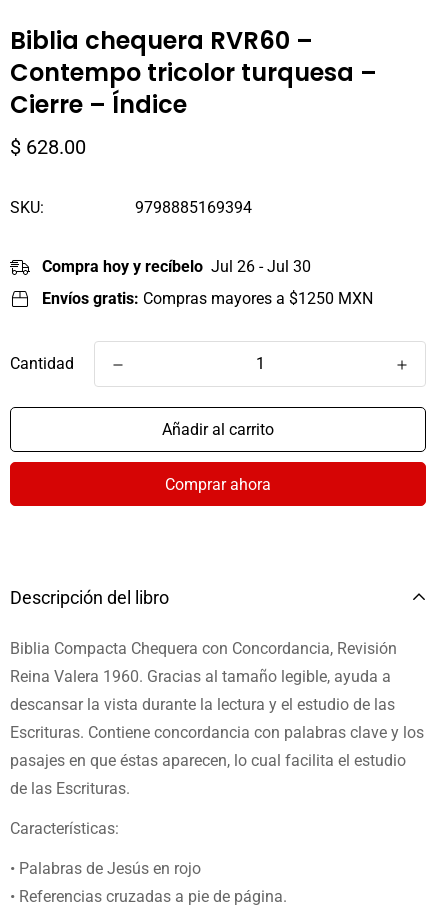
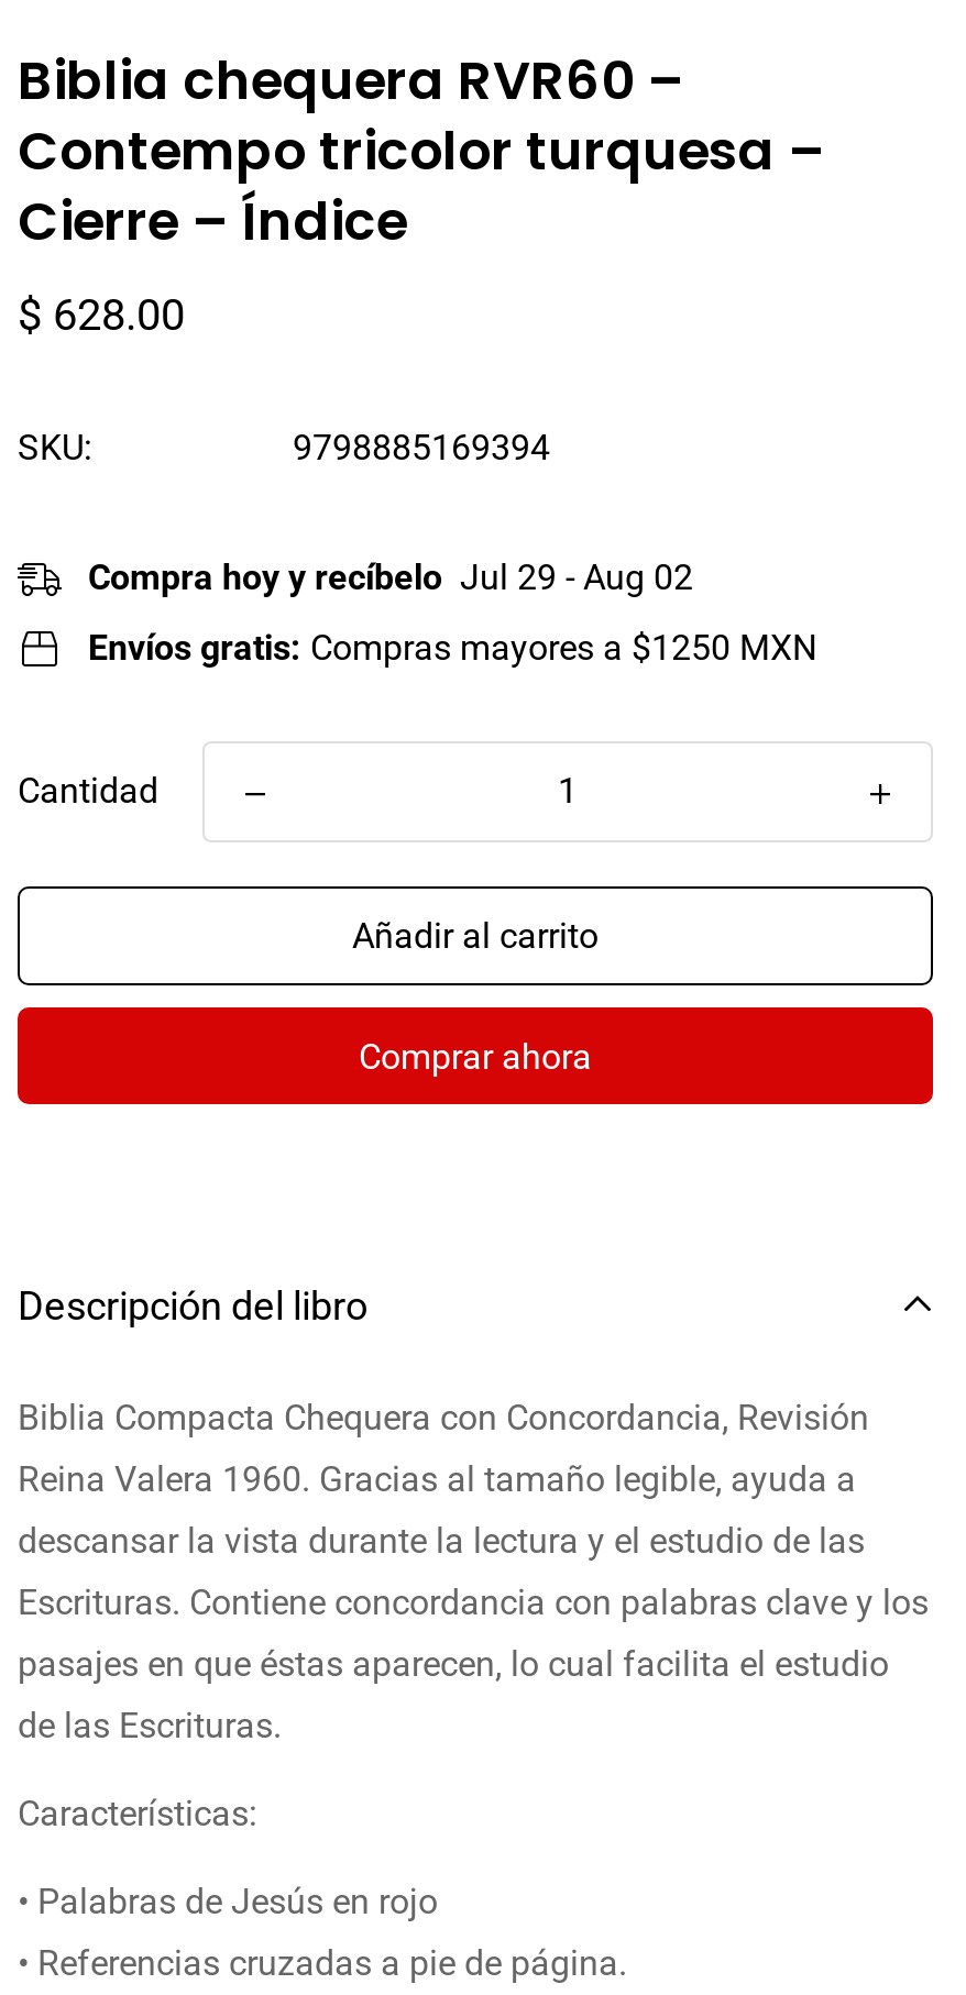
- Compra hoy y recíbelo Jul 26 - Jul 30
+ Compra hoy y recíbelo Jul 29 - Aug 02
